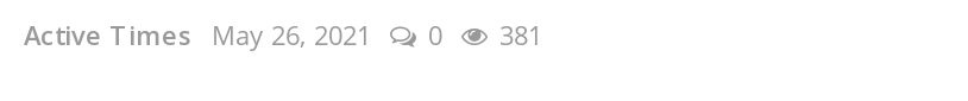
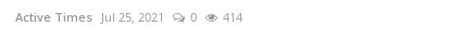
- Active Times May 26, 2021
+ Active Times Jul 25, 2021

- 381
+ 414
